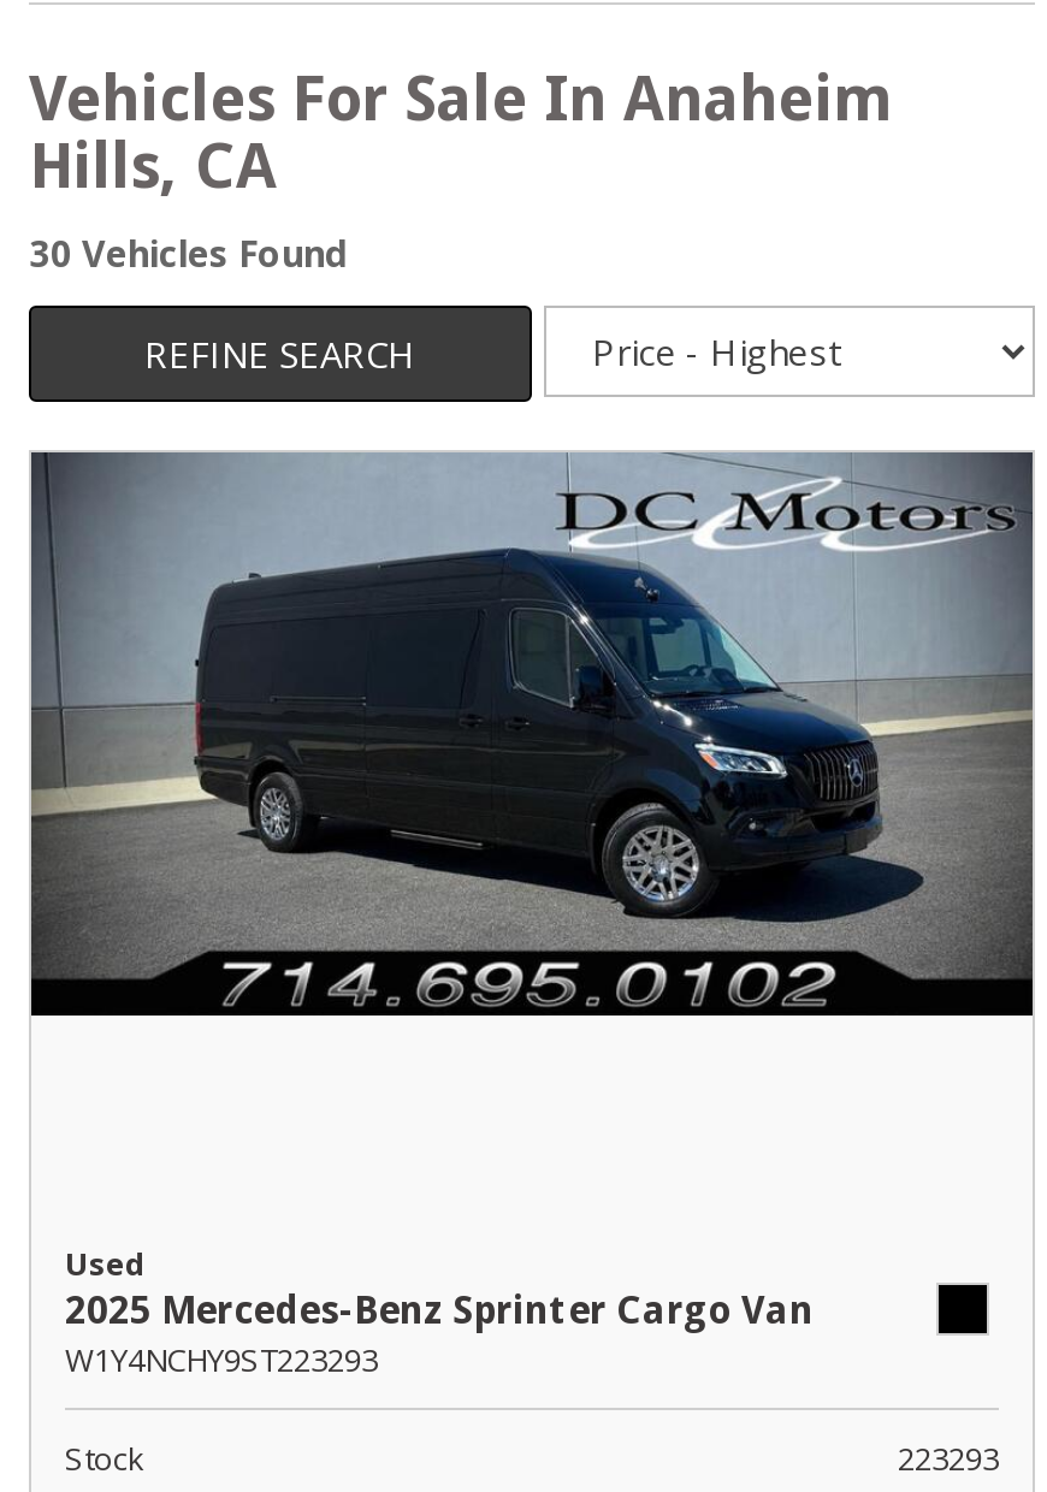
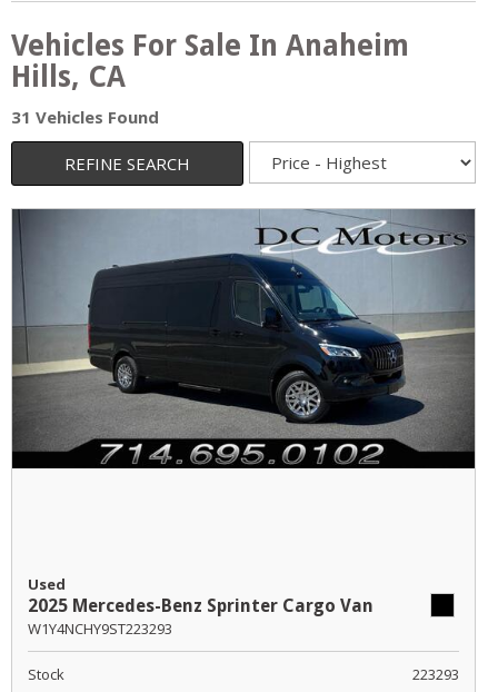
- 30 Vehicles Found
+ 31 Vehicles Found
